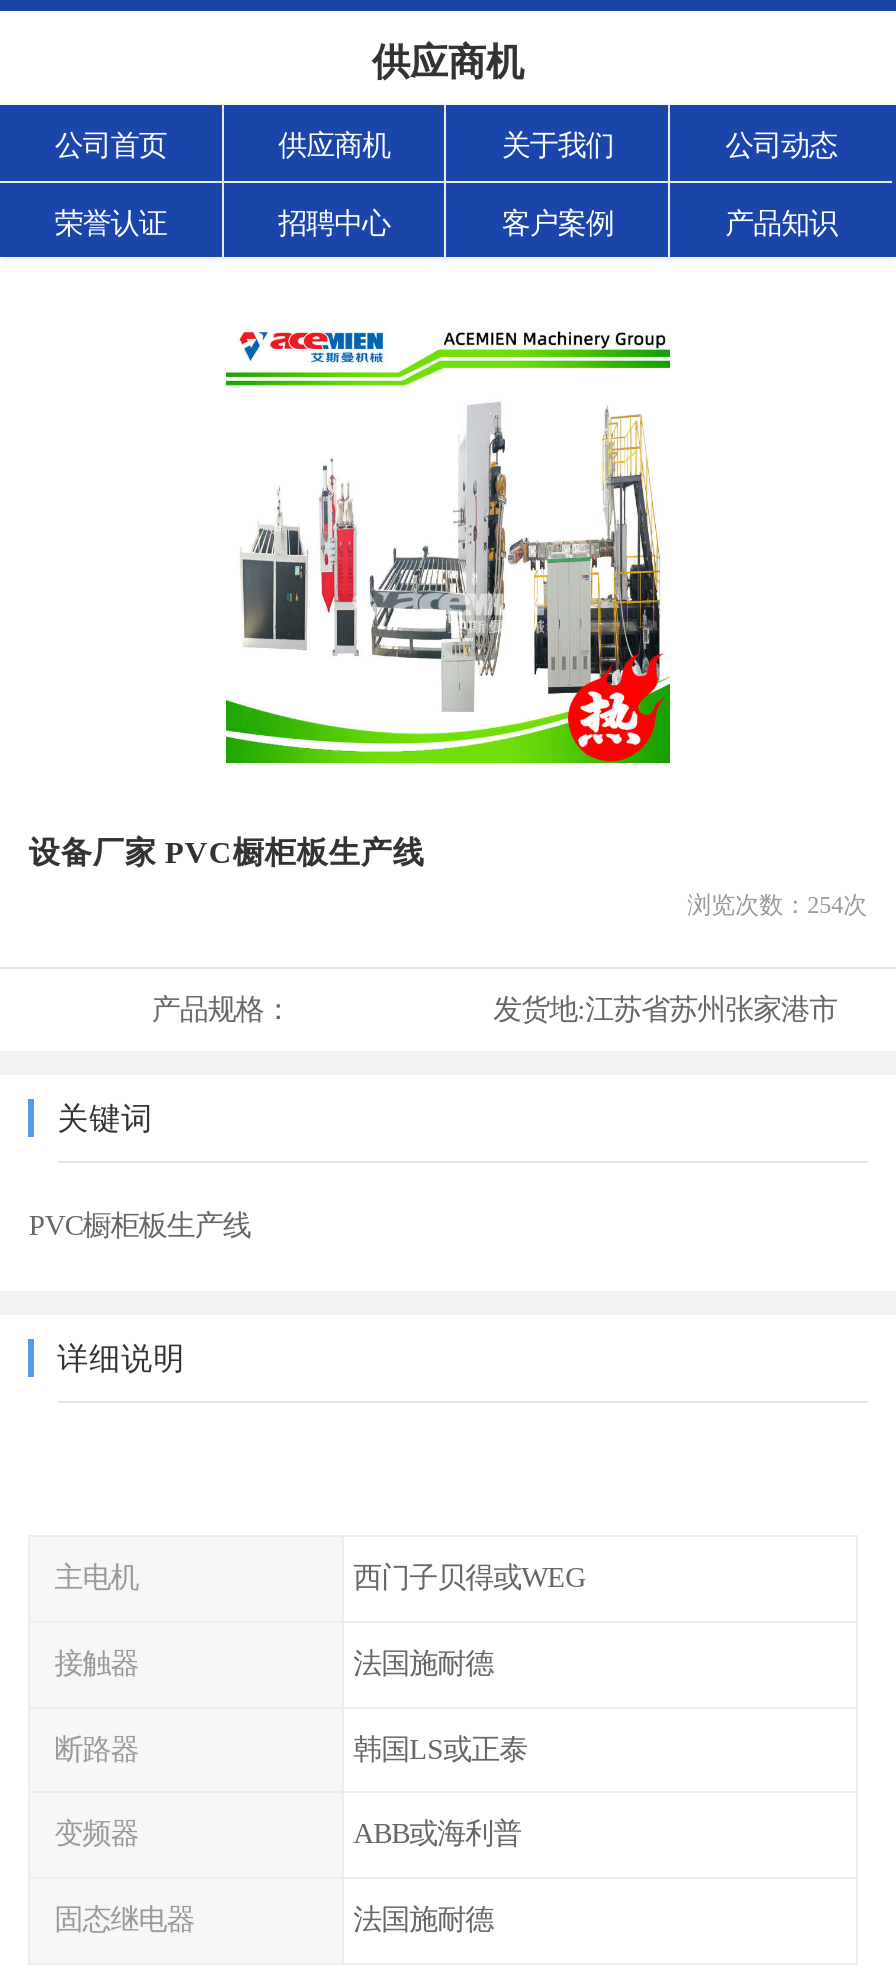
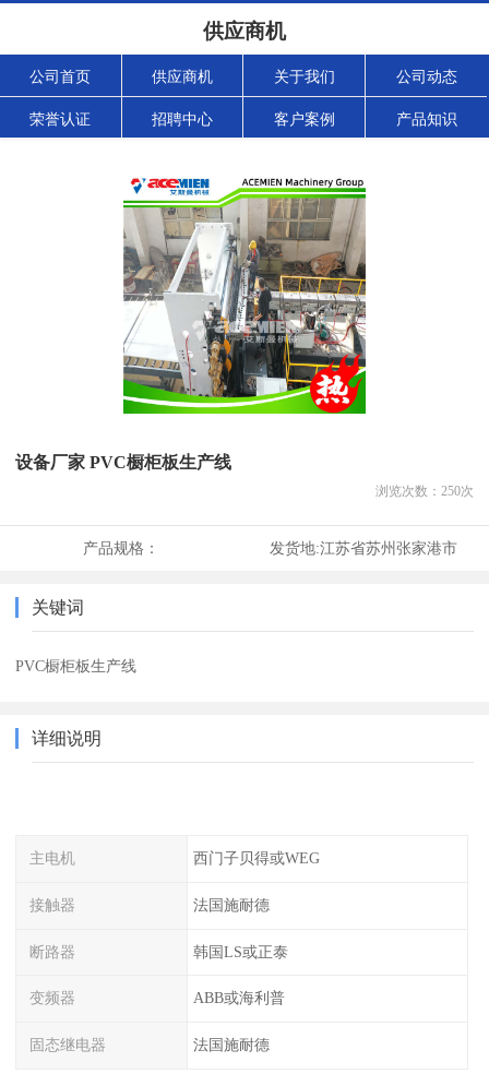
- [image]
+ [image]

- 浏览次数：254次
+ 浏览次数：250次
